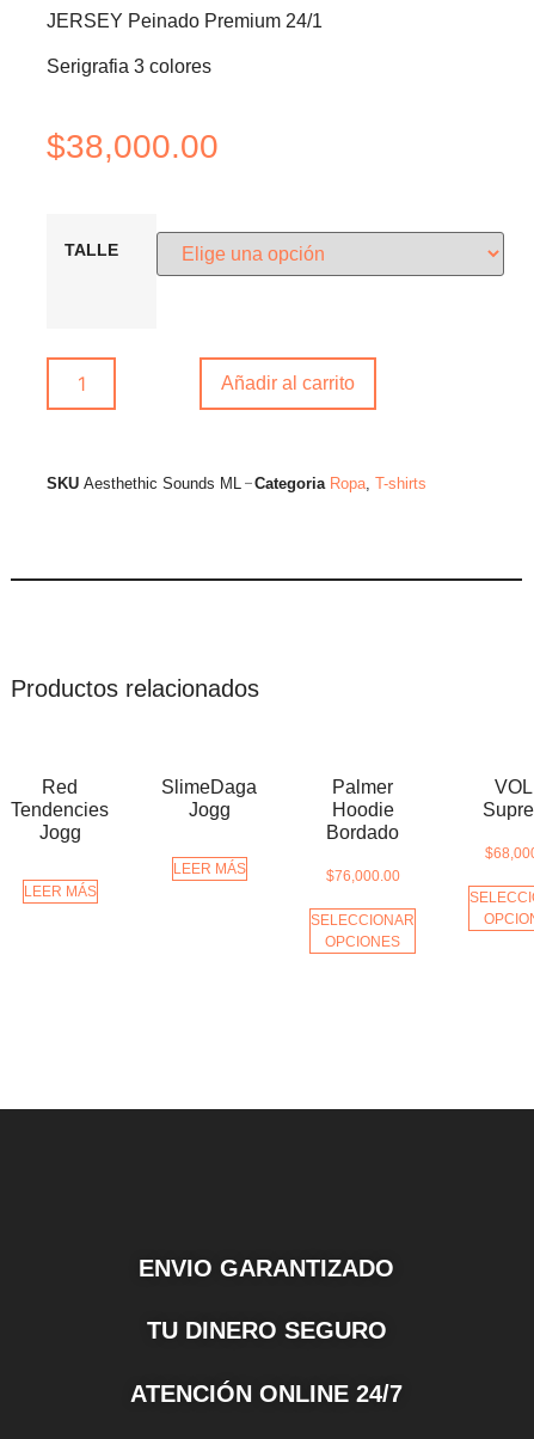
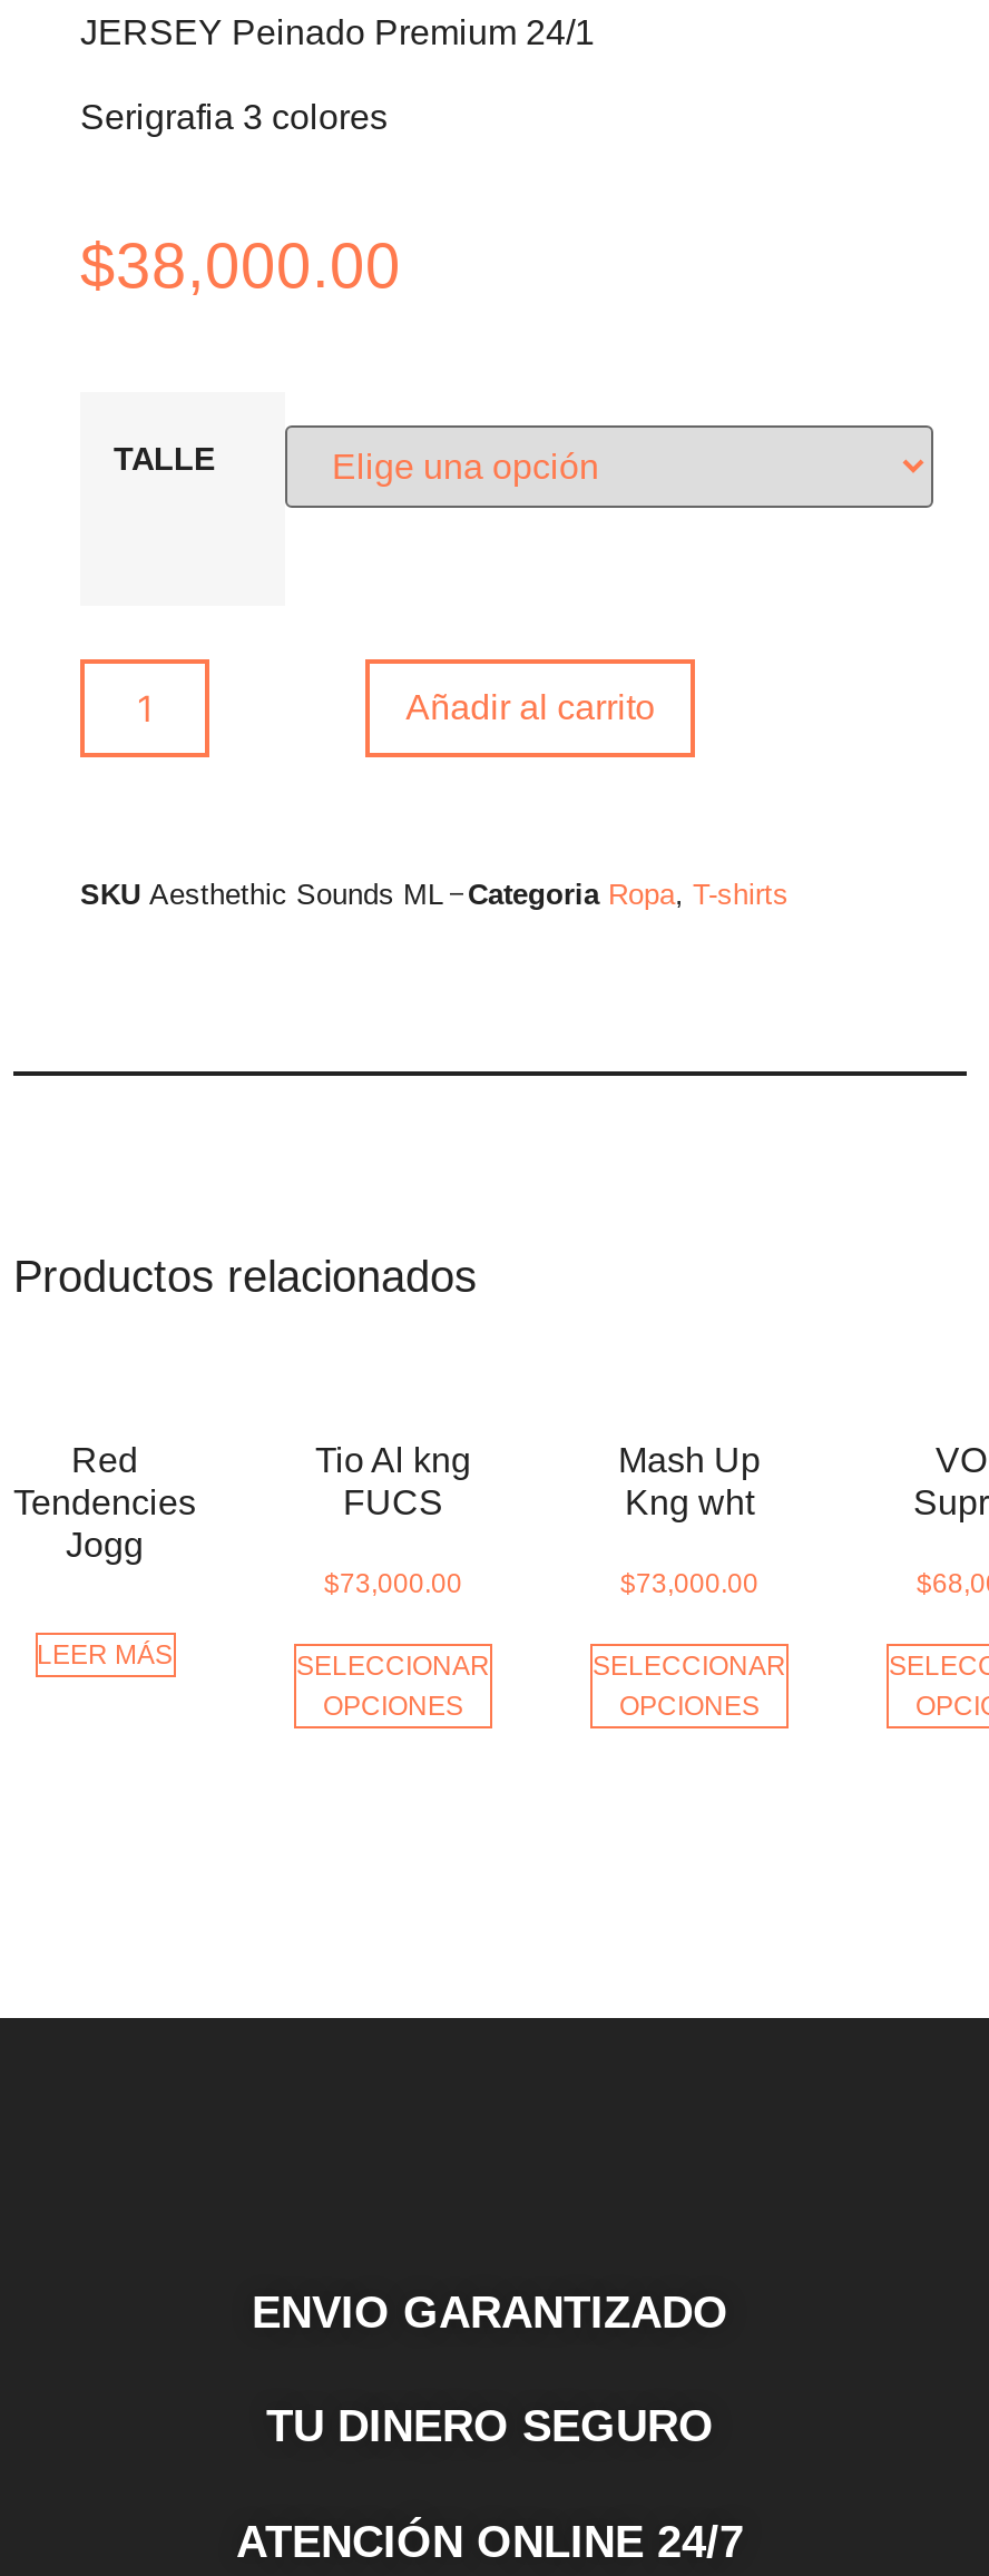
- SlimeDaga
- Jogg
- LEER MÁS
+ Tio Al kng
+ FUCS
+ $73,000.00
+ SELECCIONAR
+ OPCIONES

- Palmer
- Hoodie
- Bordado
- $76,000.00
+ Mash Up
+ Kng wht
+ $73,000.00
